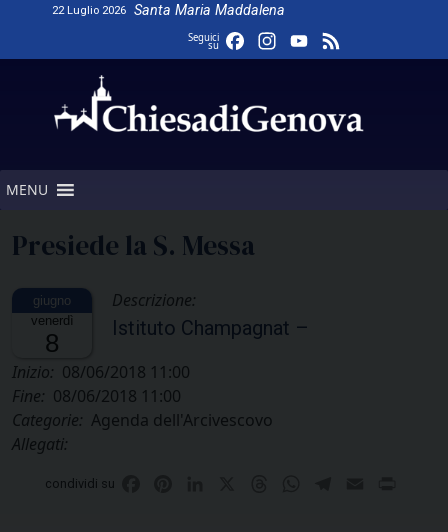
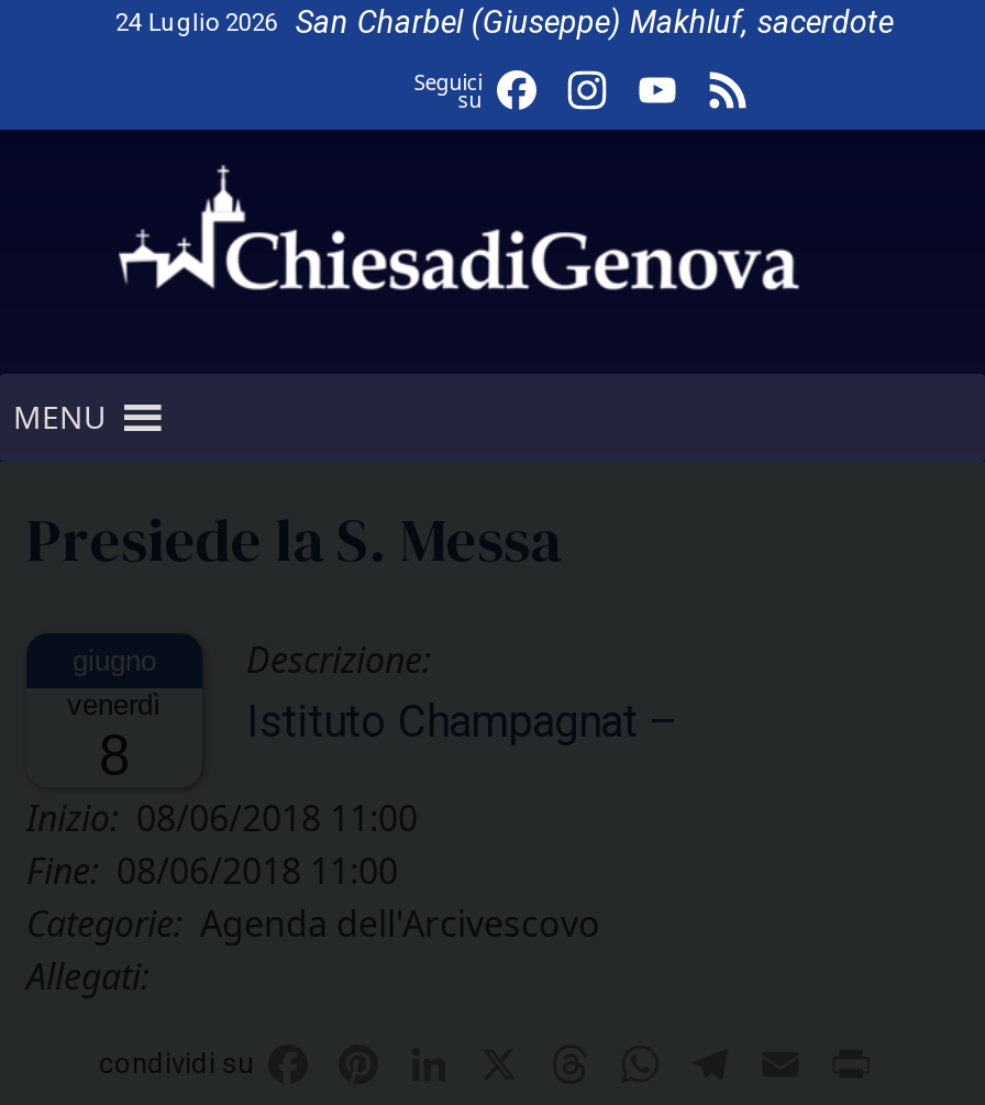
- 22 Luglio 2026
- Santa Maria Maddalena
+ 24 Luglio 2026
+ San Charbel (Giuseppe) Makhluf, sacerdote
